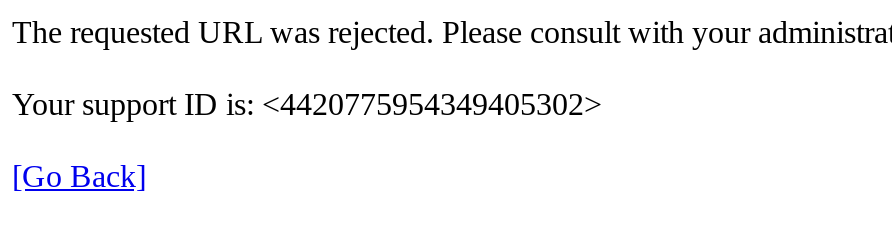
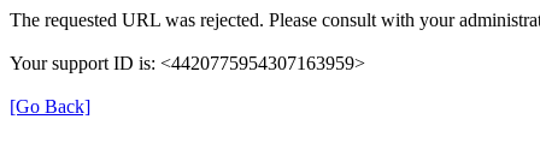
- Your support ID is: <4420775954349405302>
+ Your support ID is: <4420775954307163959>
